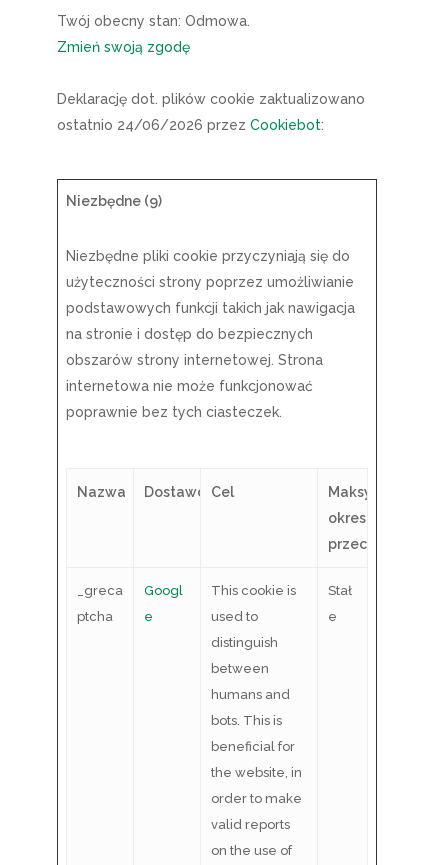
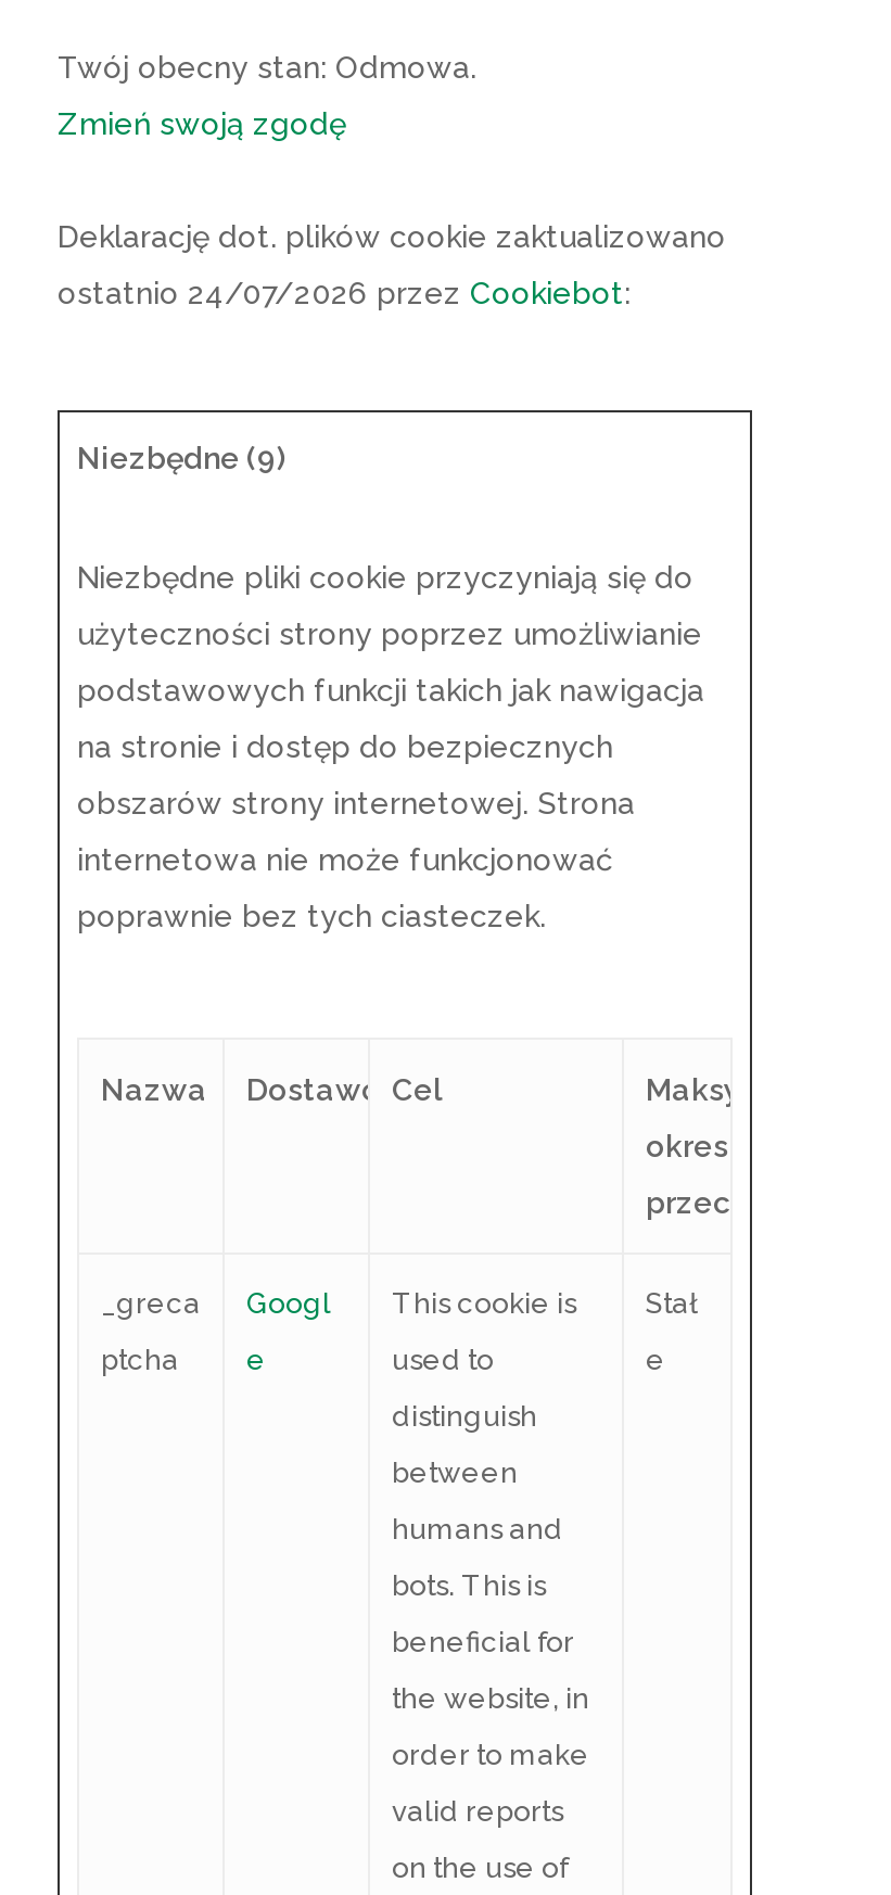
- ostatnio 24/06/2026 przez Cookiebot:
+ ostatnio 24/07/2026 przez Cookiebot:
